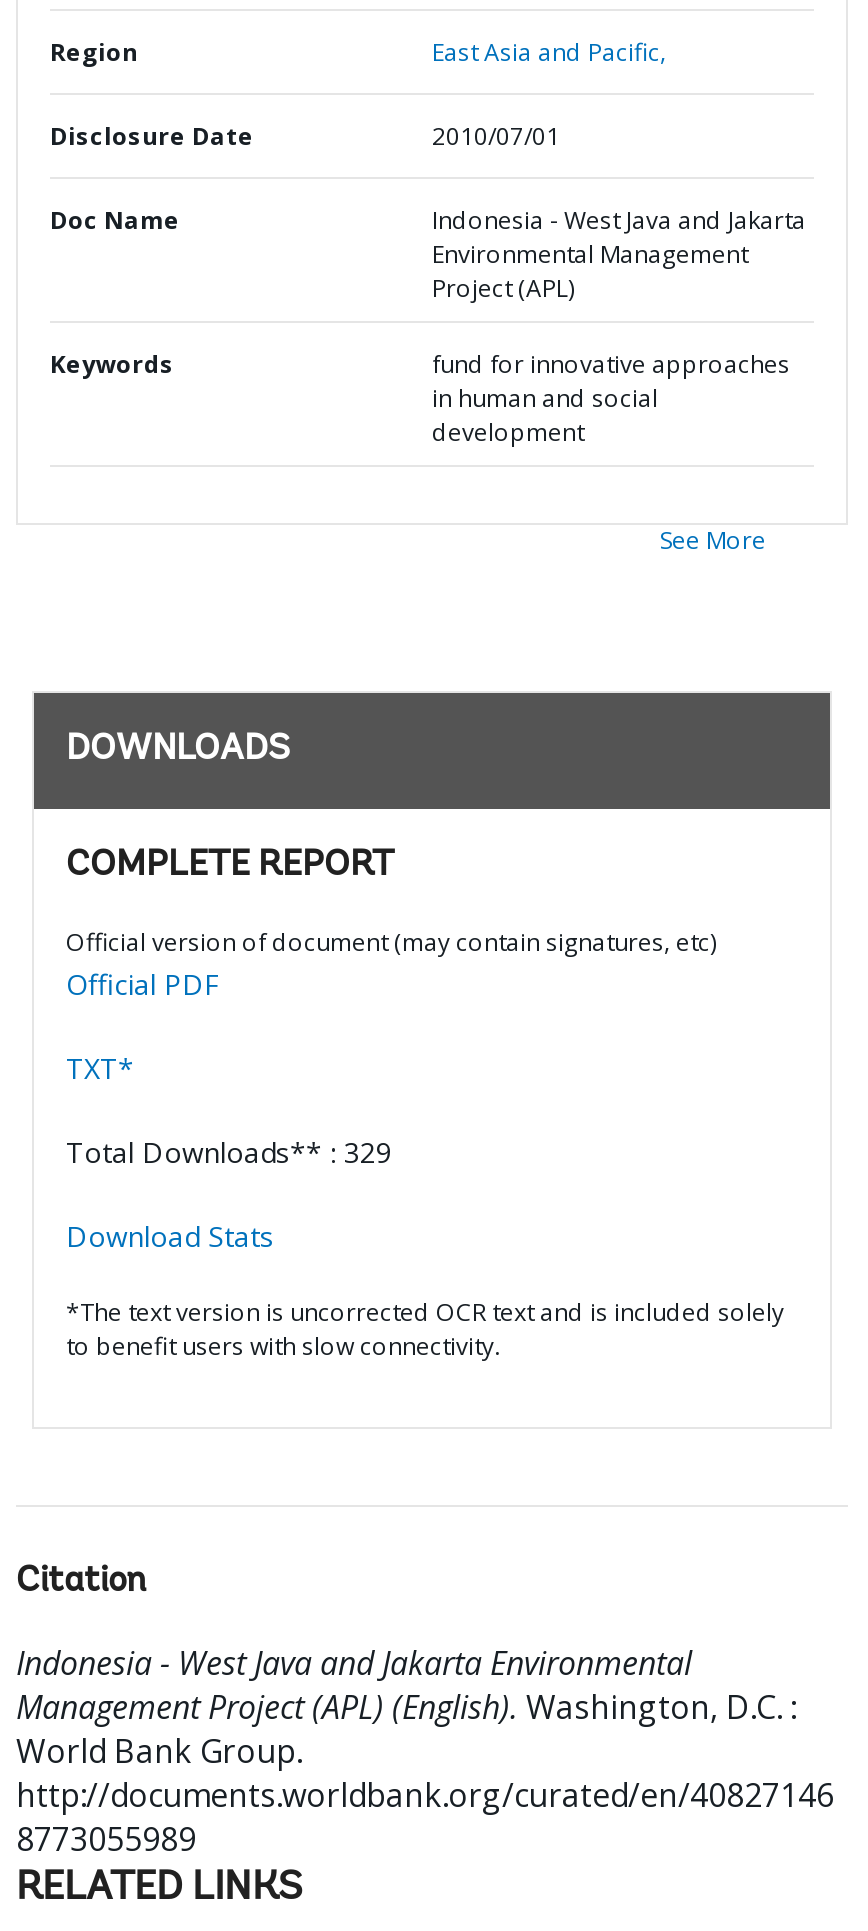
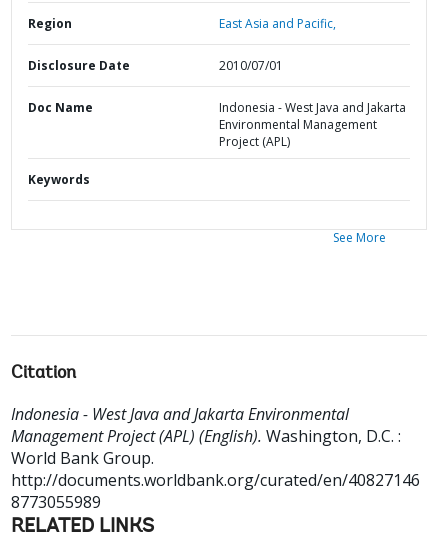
- fund for innovative approaches
- in human and social
- development

- DOWNLOADS
- COMPLETE REPORT
- Official version of document (may contain signatures, etc)
- Official PDF
- TXT*
- Total Downloads** : 329
- Download Stats
- *The text version is uncorrected OCR text and is included solely
- to benefit users with slow connectivity.
